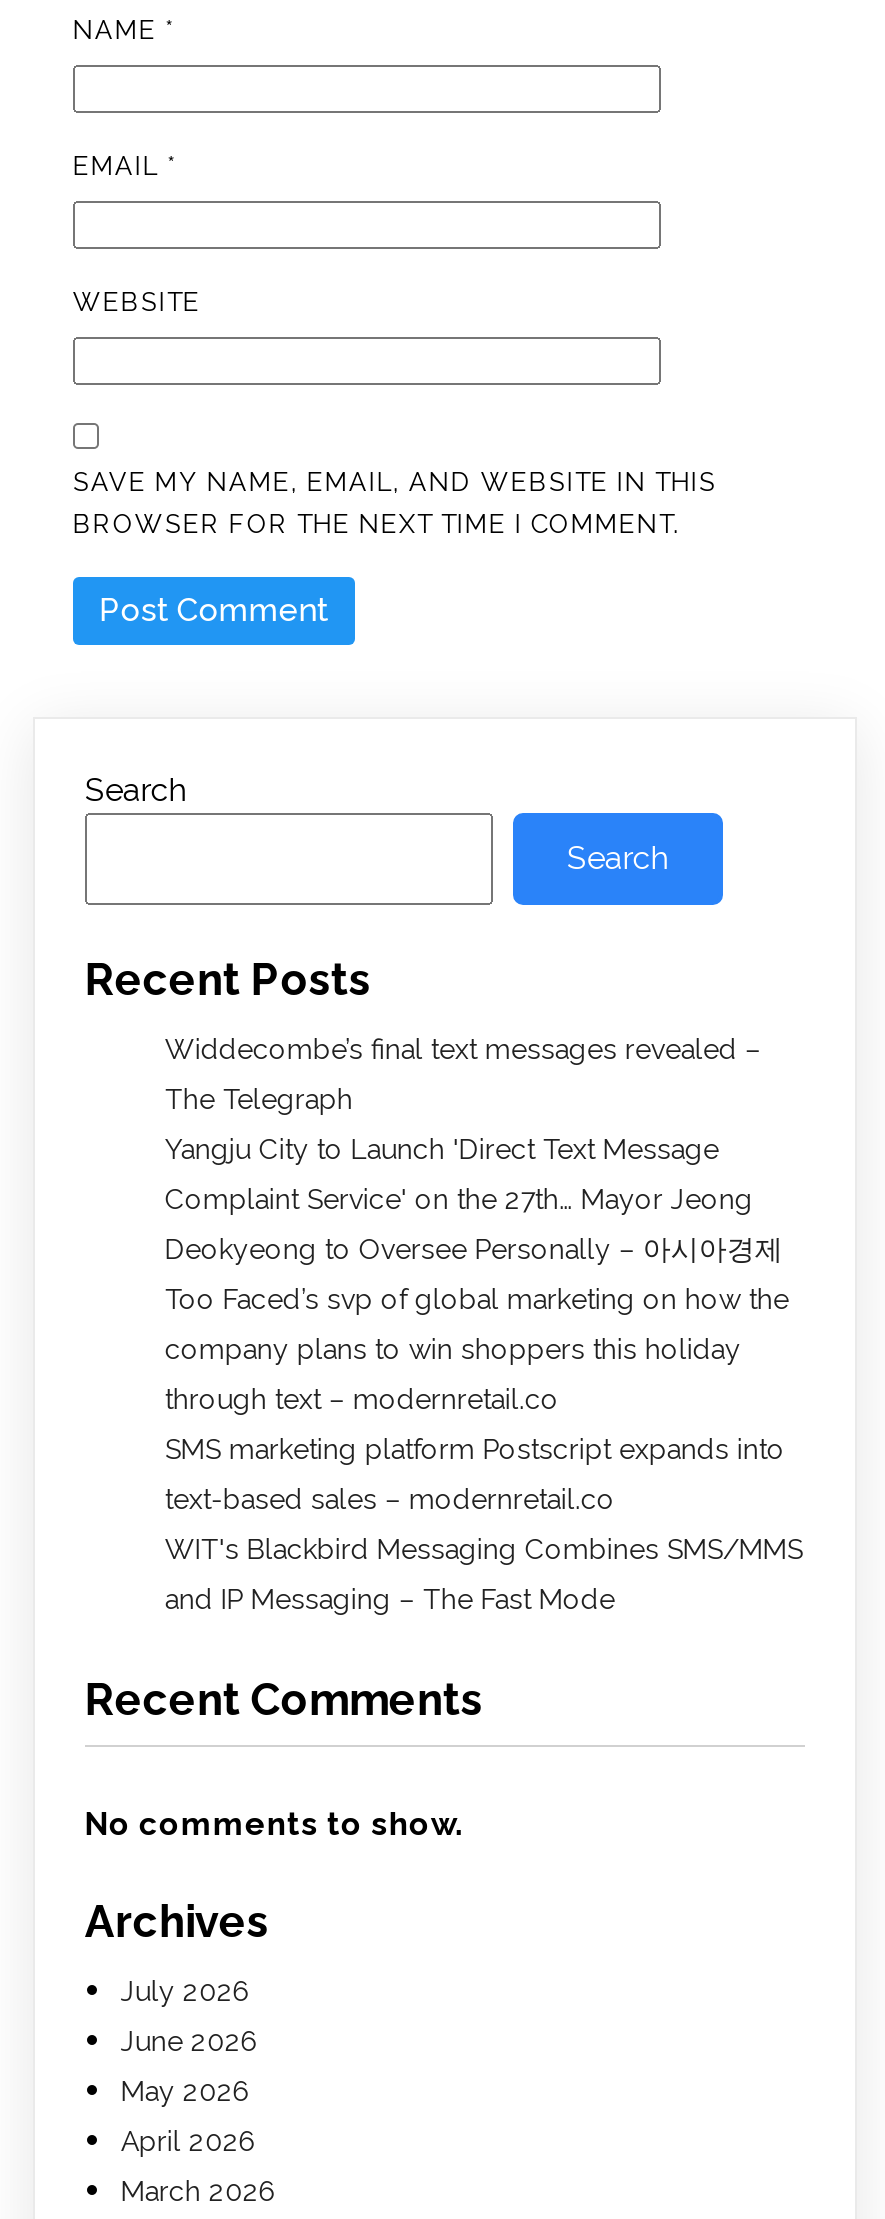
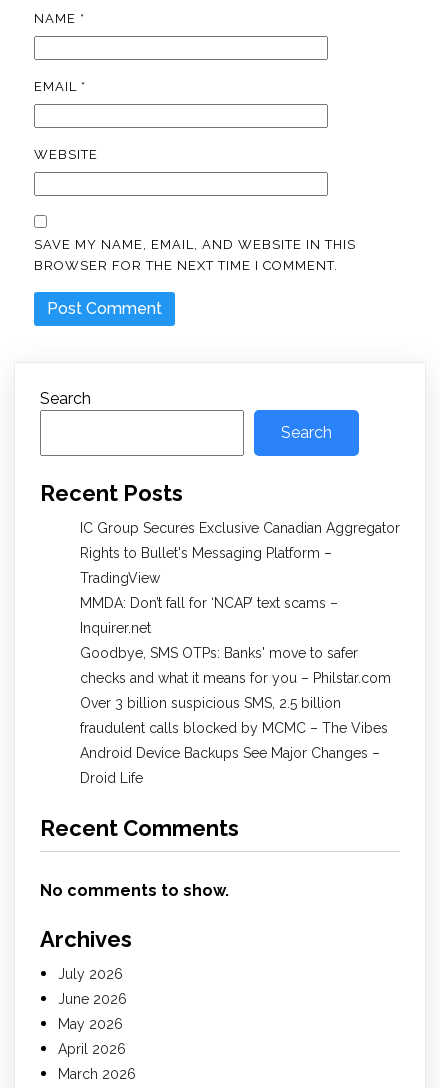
- Widdecombe’s final text messages revealed –
- The Telegraph
- Yangju City to Launch 'Direct Text Message
- Complaint Service' on the 27th… Mayor Jeong
- Deokyeong to Oversee Personally – 아시아경제
- Too Faced’s svp of global marketing on how the
- company plans to win shoppers this holiday
- through text – modernretail.co
- SMS marketing platform Postscript expands into
- text-based sales – modernretail.co
- WIT's Blackbird Messaging Combines SMS/MMS
- and IP Messaging – The Fast Mode
+ IC Group Secures Exclusive Canadian Aggregator
+ Rights to Bullet's Messaging Platform –
+ TradingView
+ MMDA: Don’t fall for ‘NCAP’ text scams –
+ Inquirer.net
+ Goodbye, SMS OTPs: Banks' move to safer
+ checks and what it means for you – Philstar.com
+ Over 3 billion suspicious SMS, 2.5 billion
+ fraudulent calls blocked by MCMC – The Vibes
+ Android Device Backups See Major Changes –
+ Droid Life
